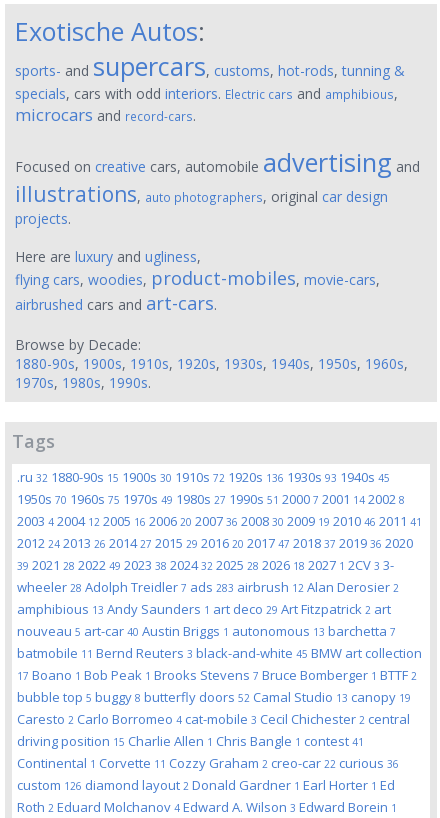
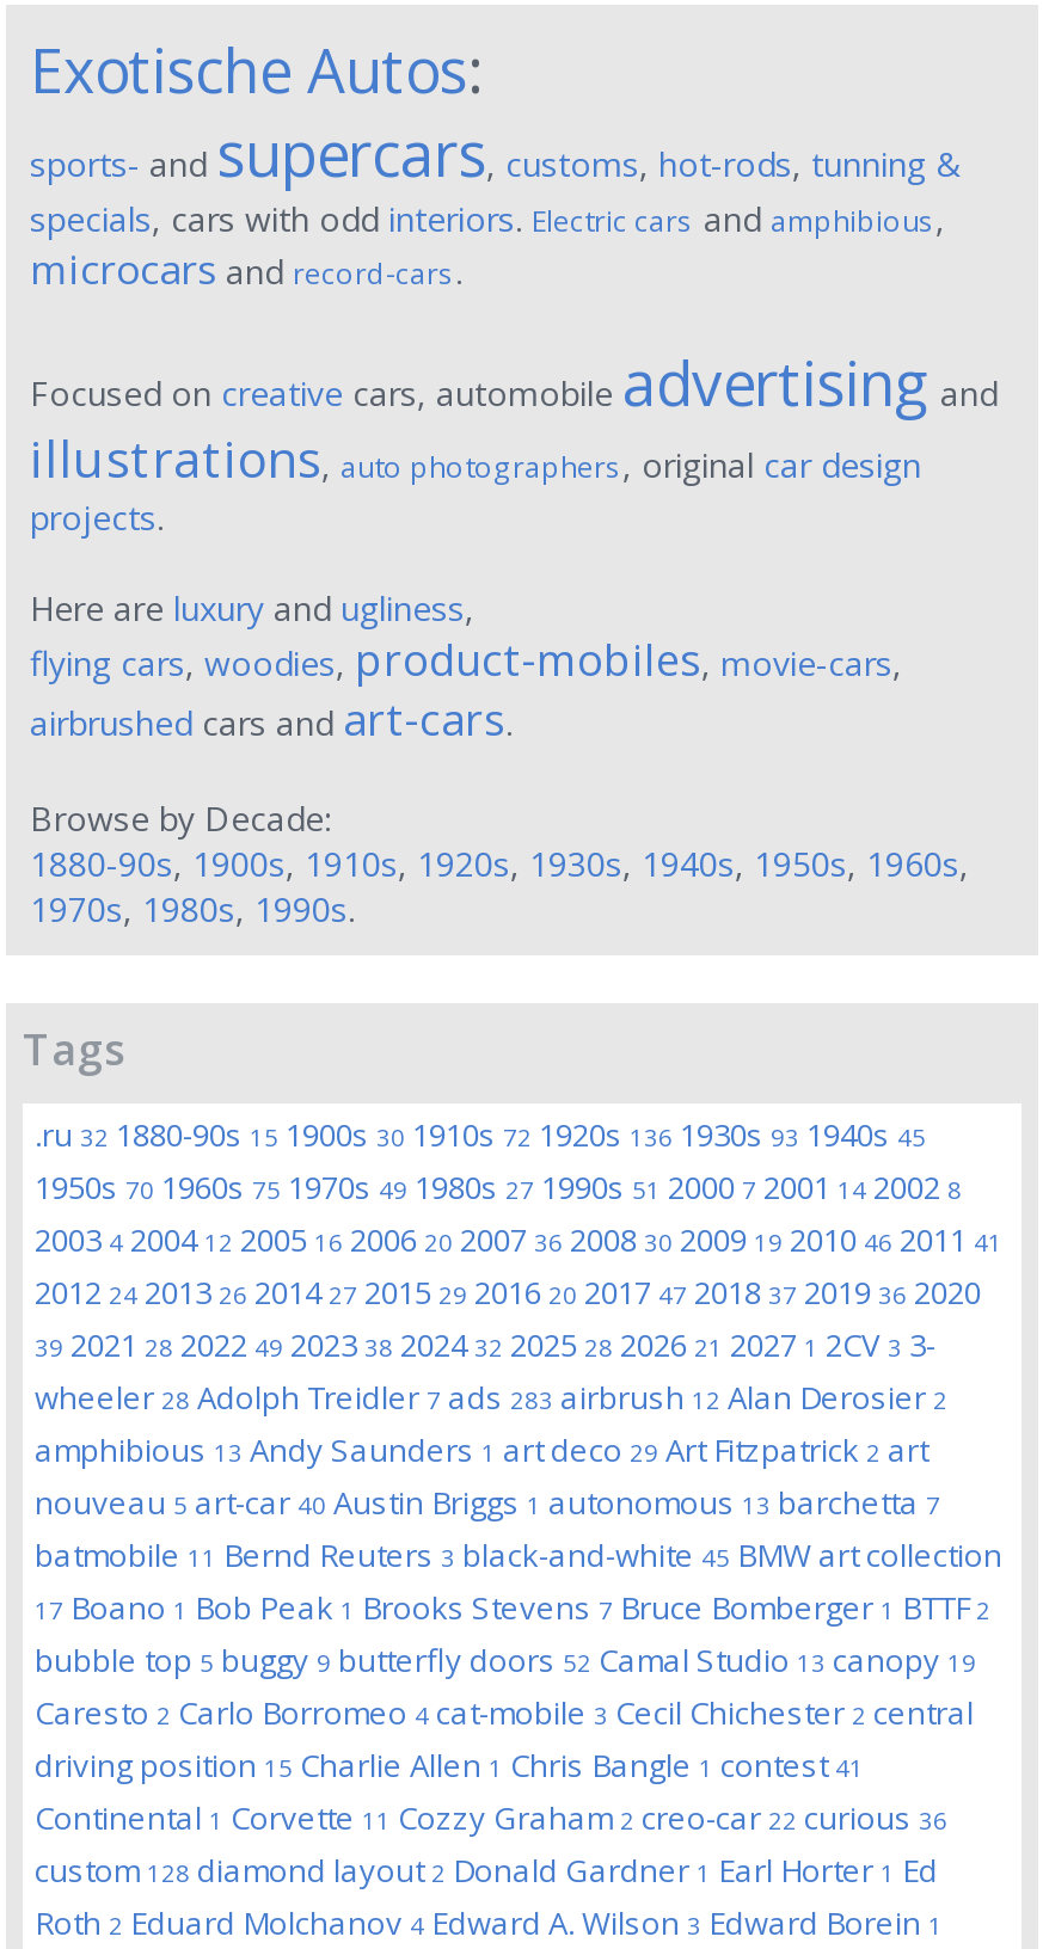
- 39 2021 28 2022 49 2023 38 202432 2025 28 2026 18 2027 1 2CV 3 3-
+ 39 2021 28 2022 49 2023 38 202432 2025 28 2026 21 2027 1 2CV 3 3-

- bubble top 5 buggy 8 butterfly doors 52 Camal Studio 13 canopy 19
+ bubble top 5 buggy 9 butterfly doors 52 Camal Studio 13 canopy 19

- custom 126 diamond layout2 Donald Gardner 1 Earl Horter 1 Ed
+ custom 128 diamond layout2 Donald Gardner 1 Earl Horter 1 Ed
